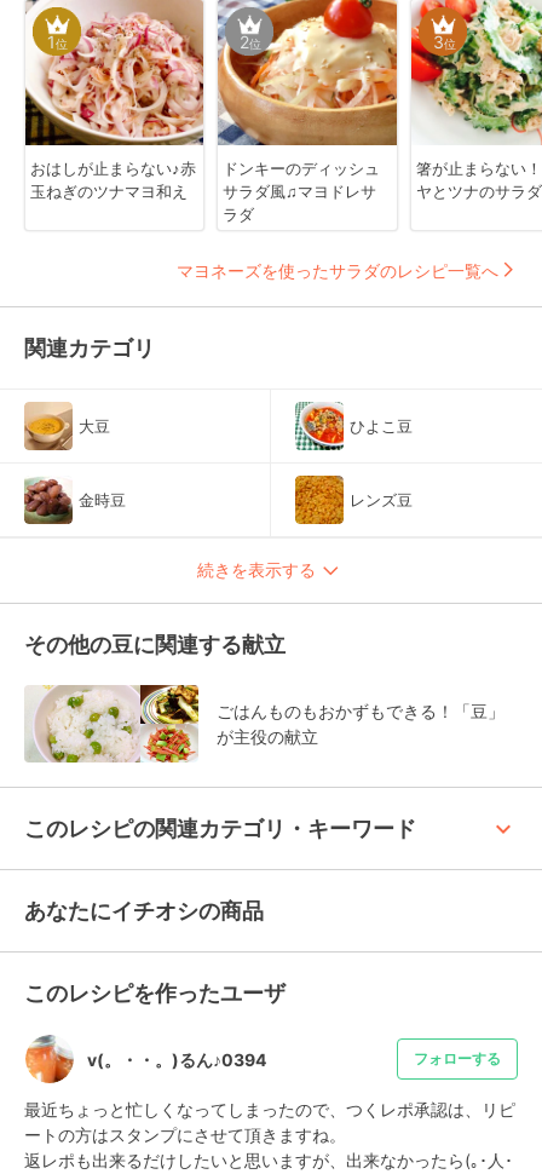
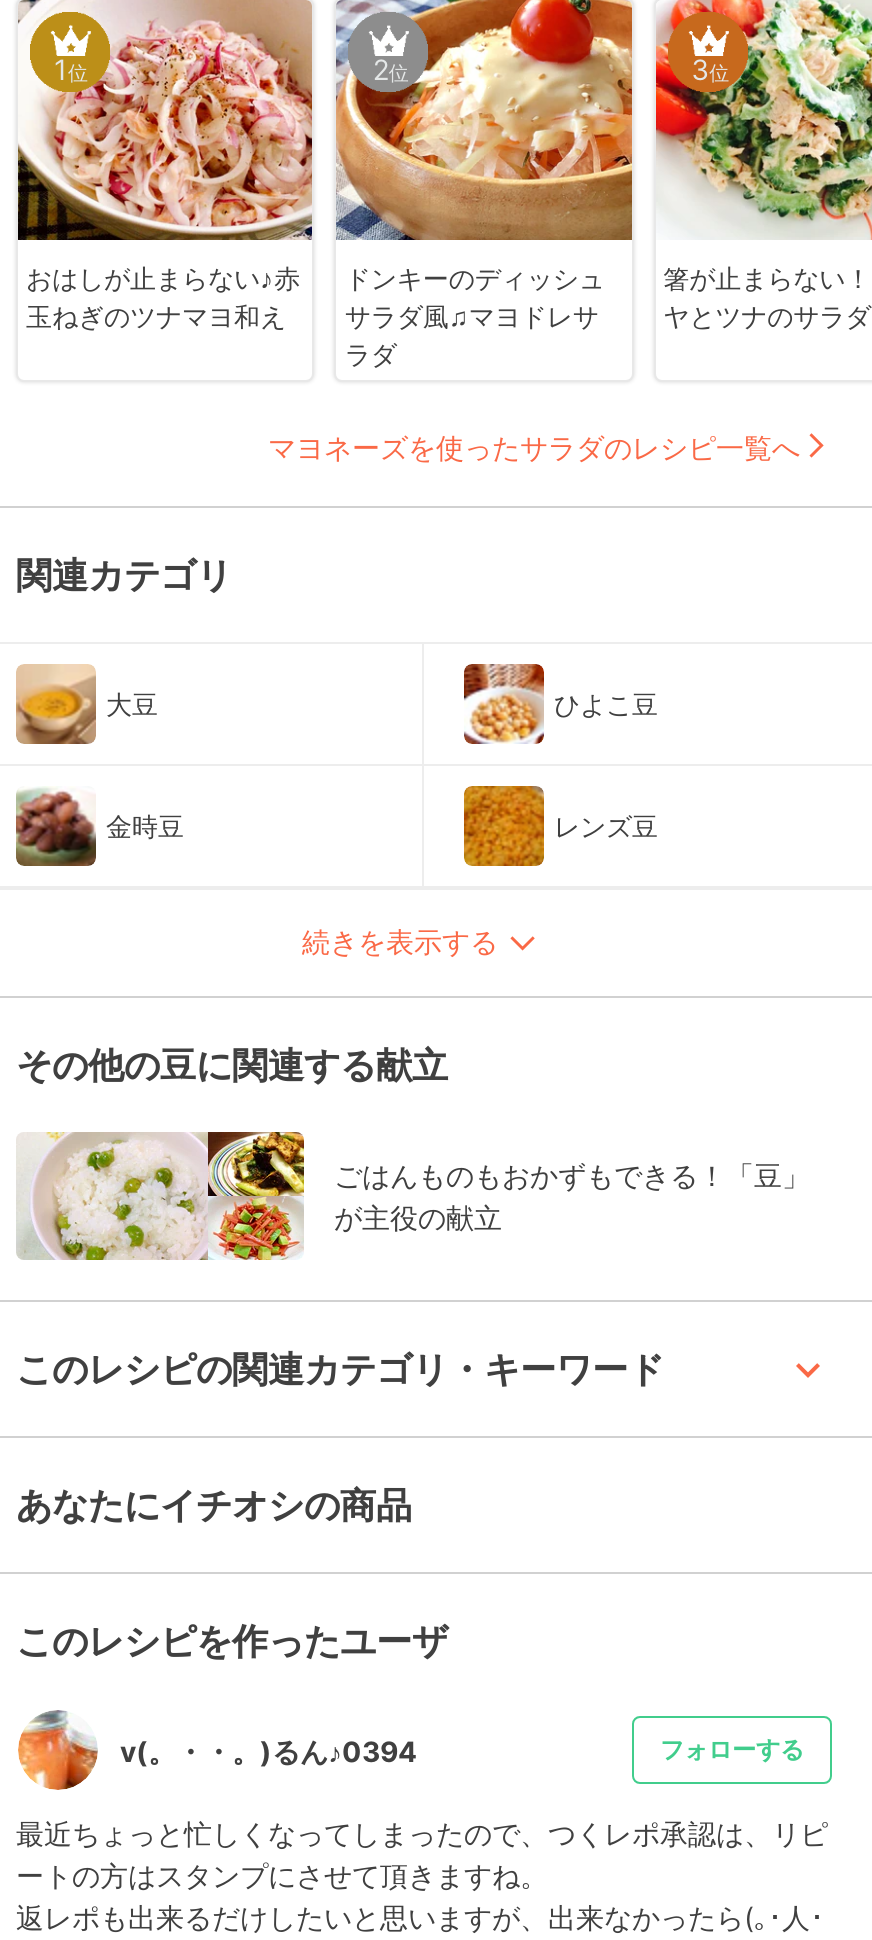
- [image]
+ [image]
